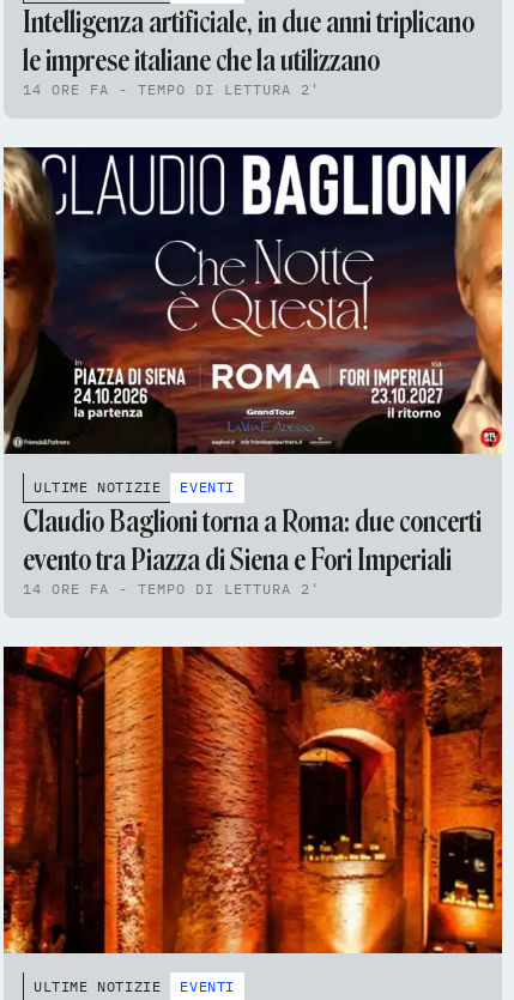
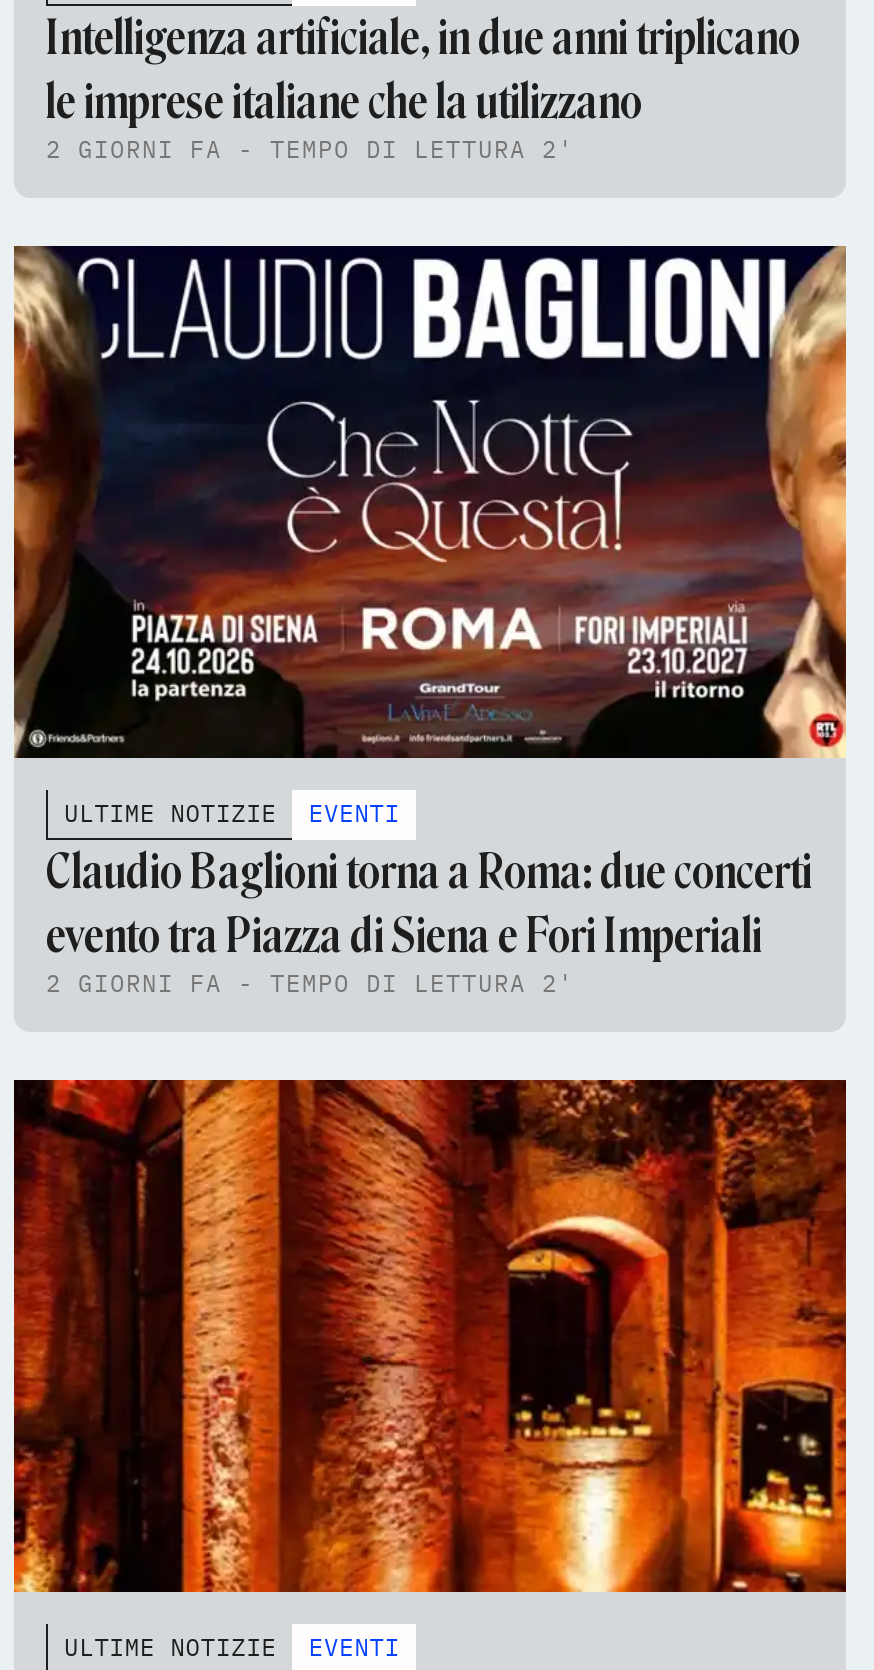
- 14 ORE FA - TEMPO DI LETTURA 2'
+ 2 GIORNI FA - TEMPO DI LETTURA 2'

- 14 ORE FA - TEMPO DI LETTURA 2'
+ 2 GIORNI FA - TEMPO DI LETTURA 2'
